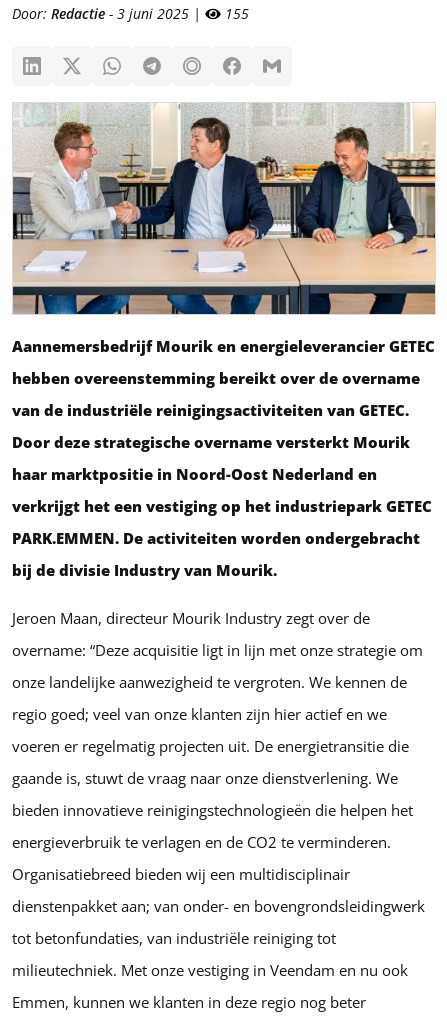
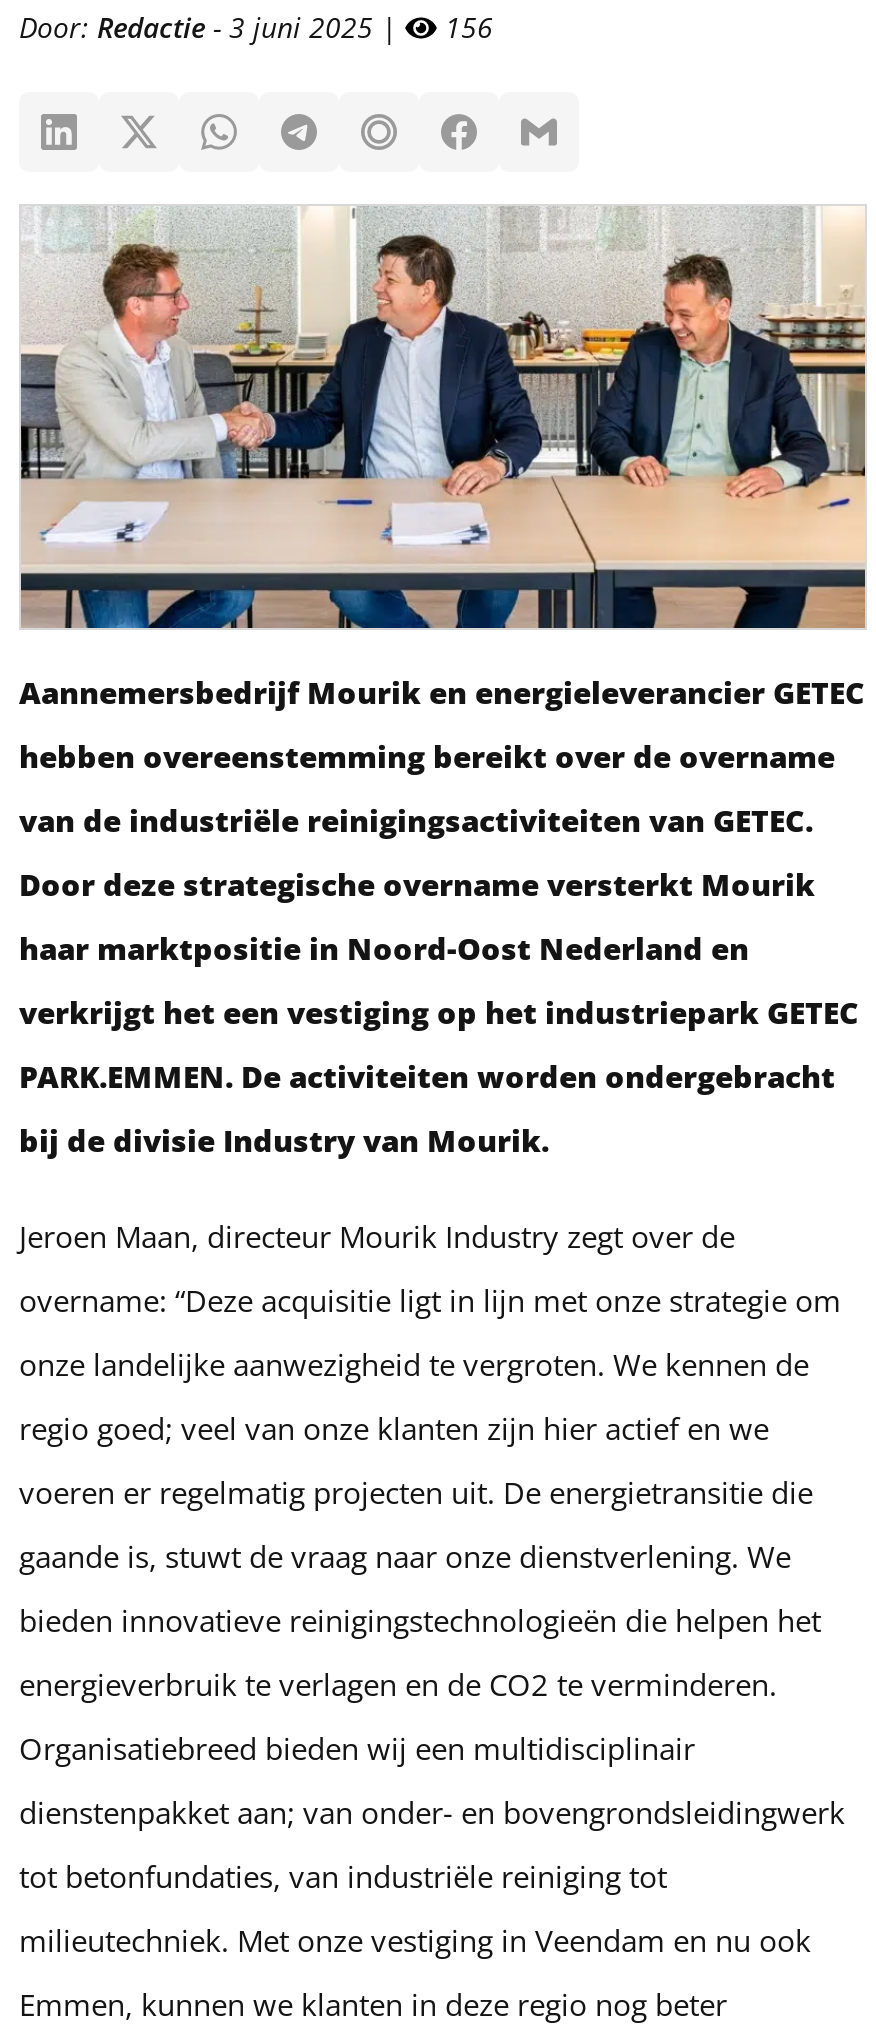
- 155
+ 156
